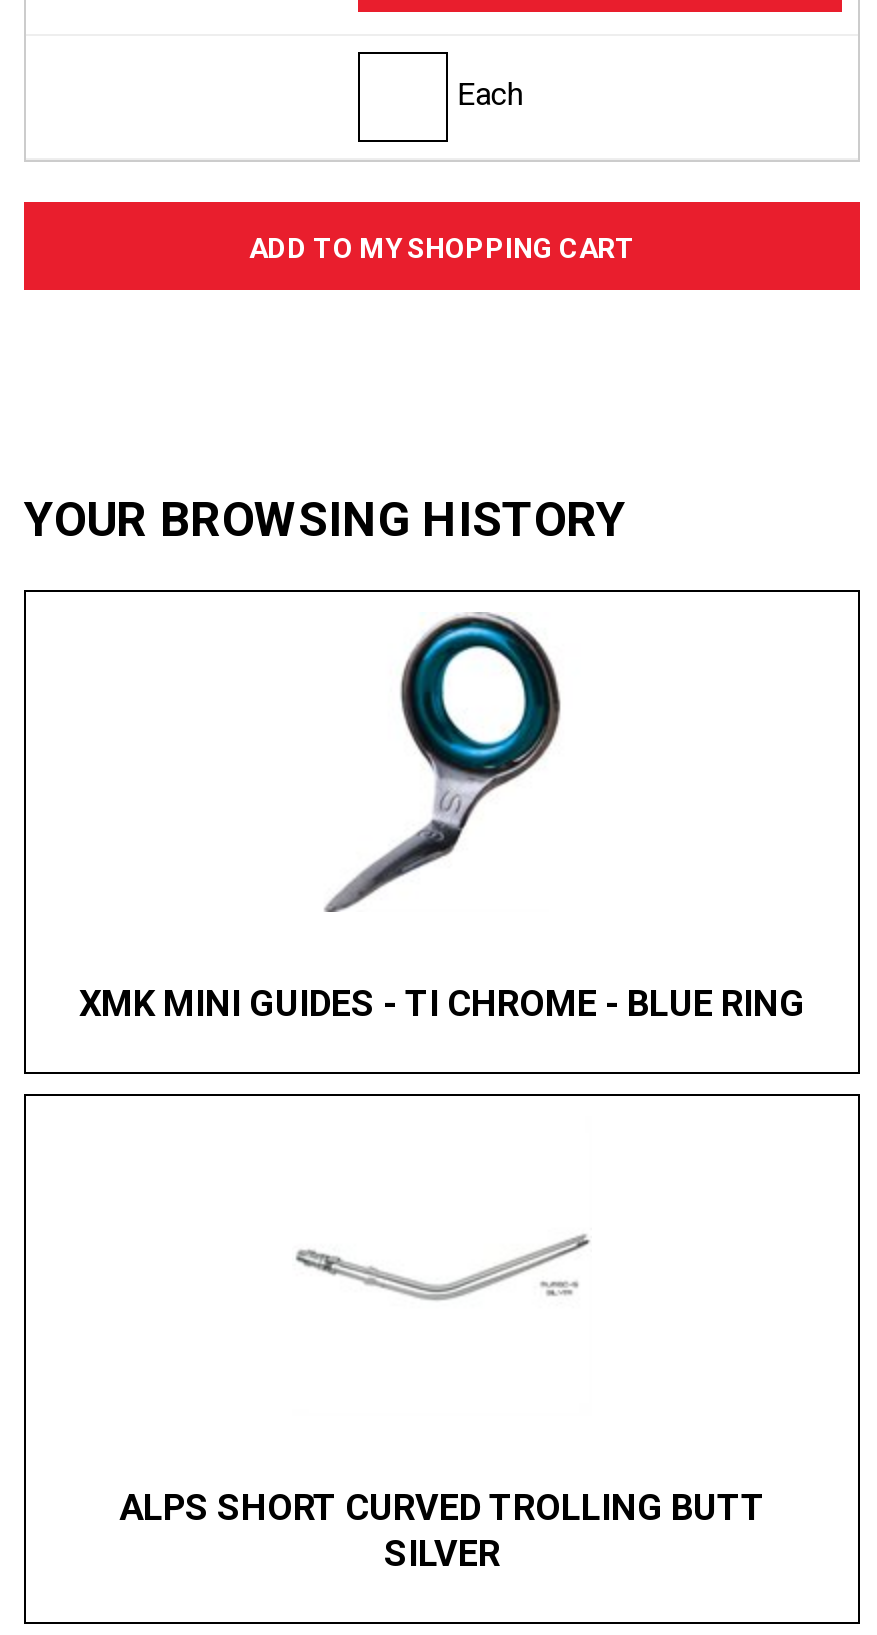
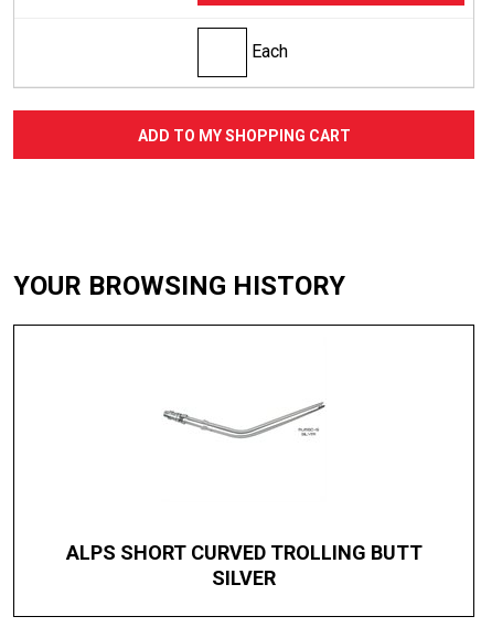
- [image]
- XMK MINI GUIDES - TI CHROME - BLUE RING
